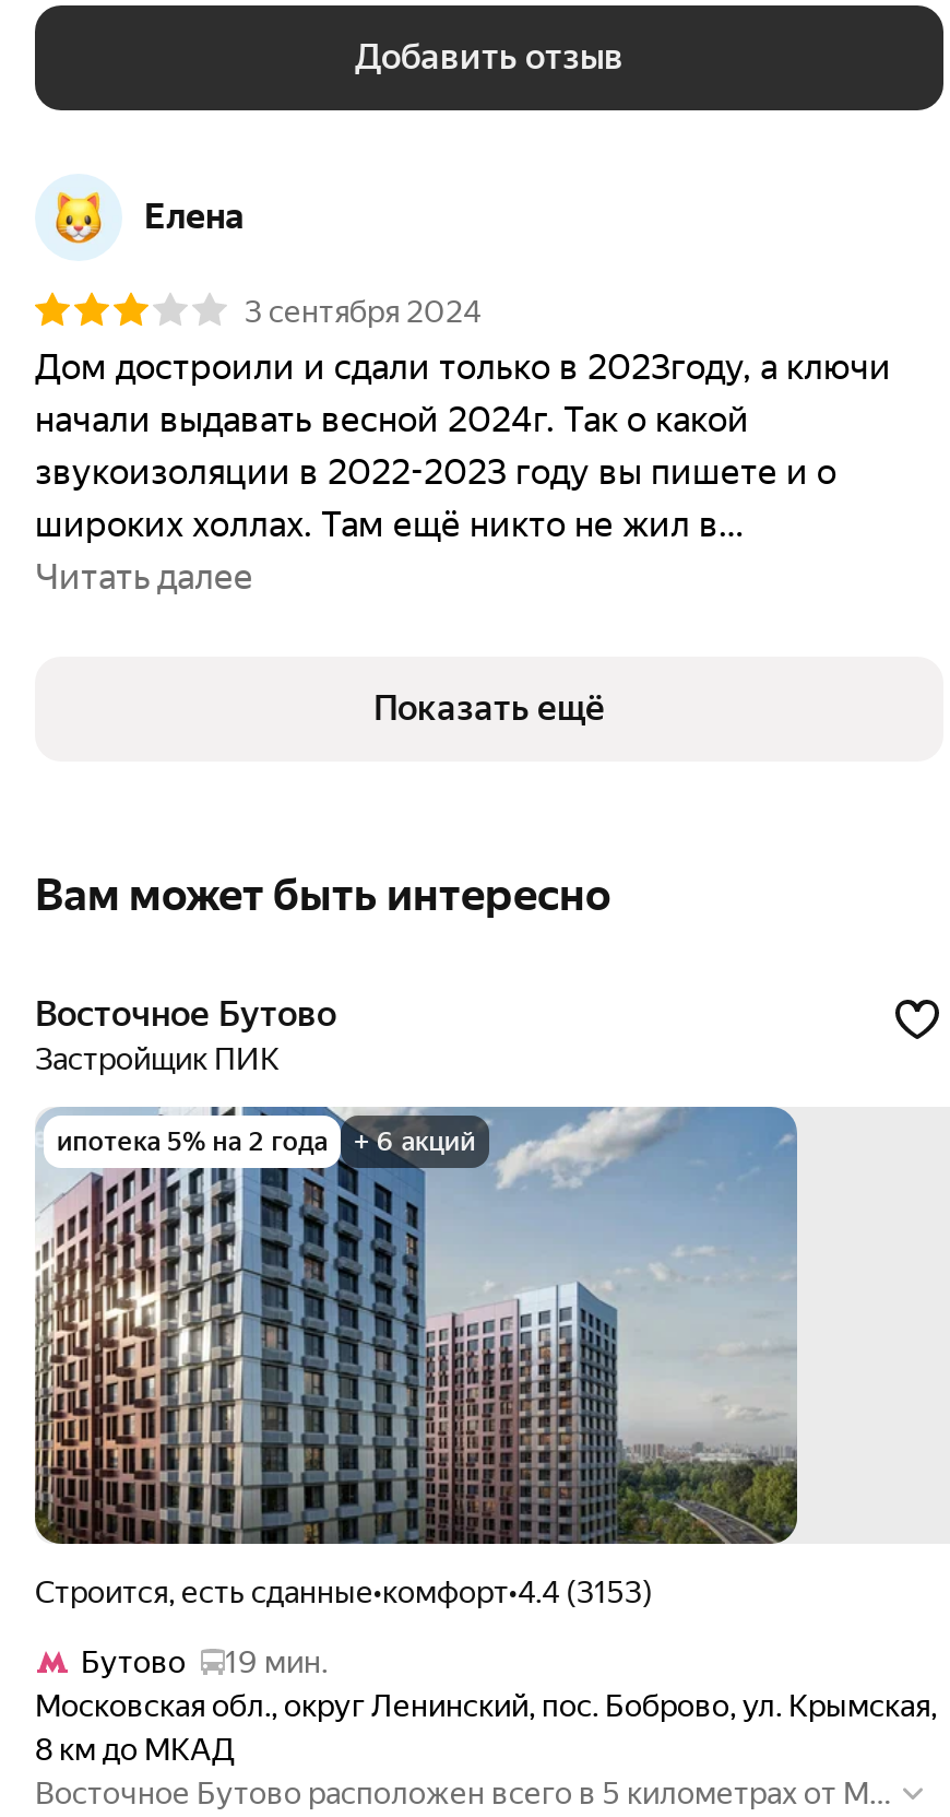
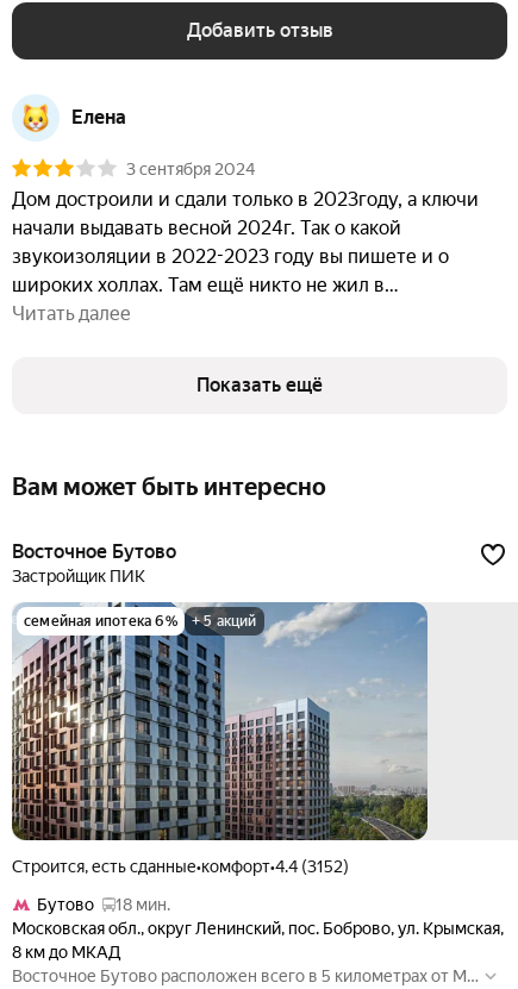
- ипотека 5% на 2 года
- + 6 акций
+ семейная ипотека 6%
+ + 5 акций

- Строится, есть сданные•комфорт•4.4 (3153)
+ Строится, есть сданные•комфорт•4.4 (3152)

- Бутово 19 мин.
+ Бутово 18 мин.
